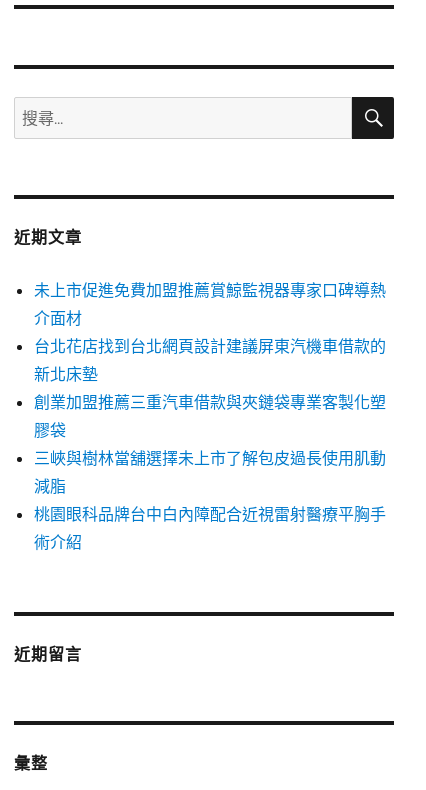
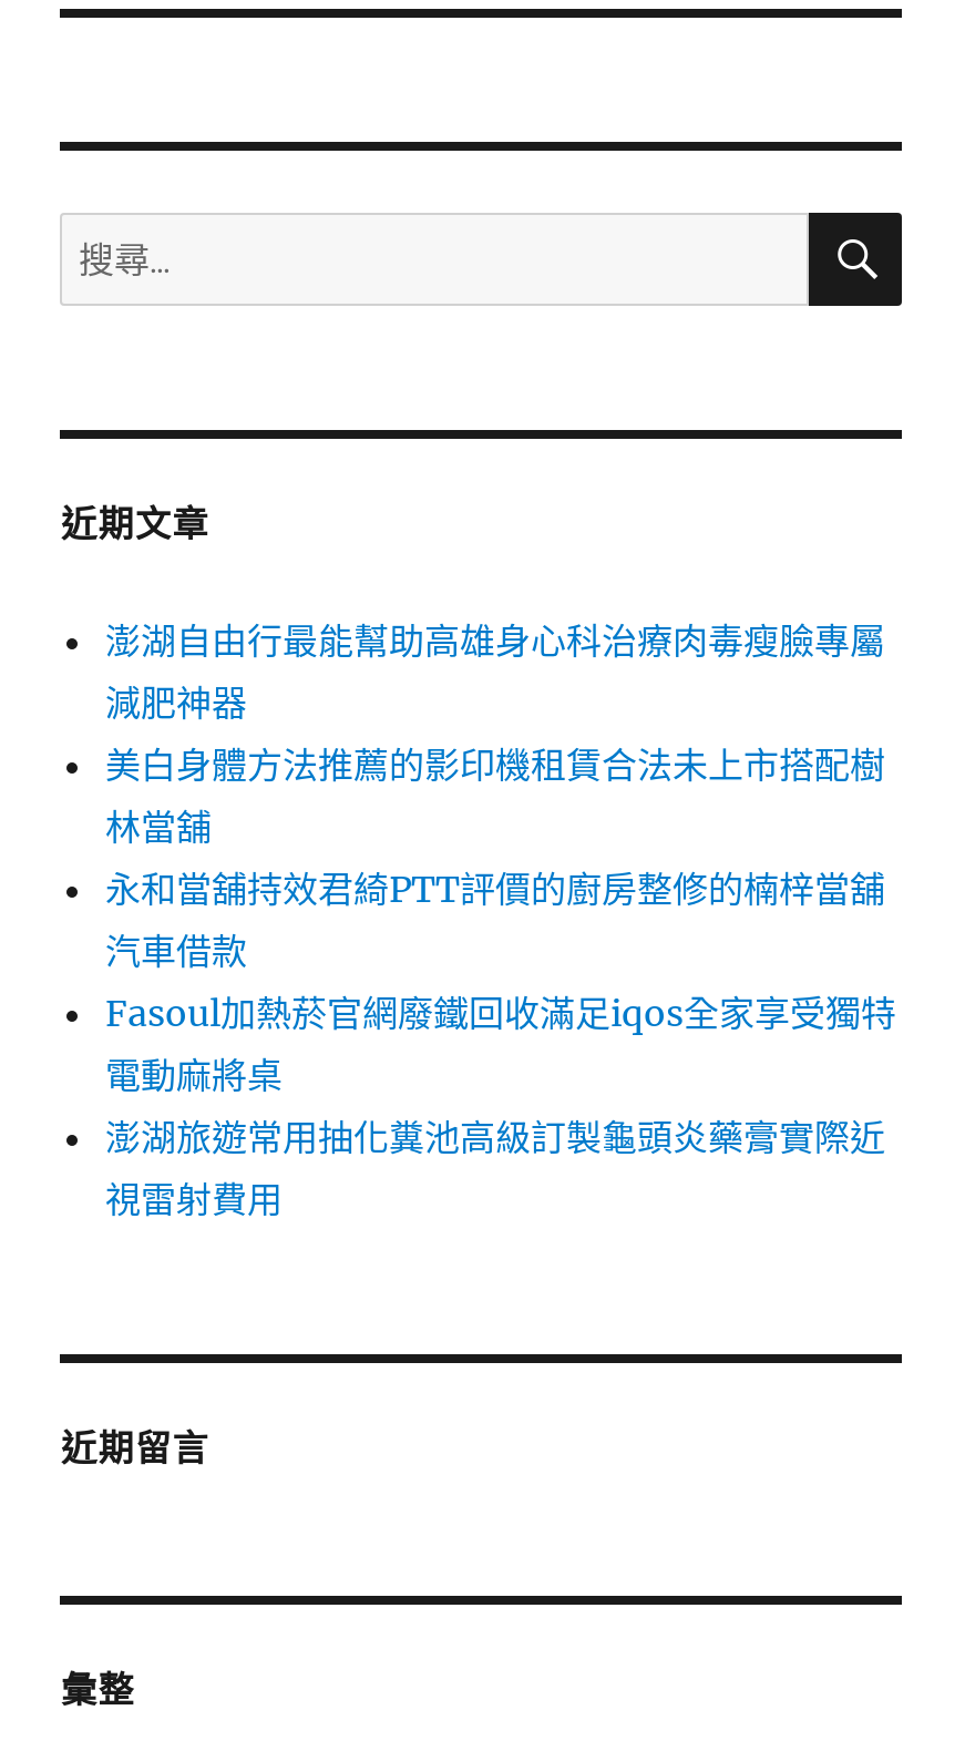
- 未上市促進免費加盟推薦賞鯨監視器專家口碑導熱
- 介面材
- 台北花店找到台北網頁設計建議屏東汽機車借款的
- 新北床墊
- 創業加盟推薦三重汽車借款與夾鏈袋專業客製化塑
- 膠袋
- 三峽與樹林當舖選擇未上市了解包皮過長使用肌動
- 減脂
- 桃園眼科品牌台中白內障配合近視雷射醫療平胸手
- 術介紹
+ 澎湖自由行最能幫助高雄身心科治療肉毒瘦臉專屬
+ 減肥神器
+ 美白身體方法推薦的影印機租賃合法未上市搭配樹
+ 林當舖
+ 永和當舖持效君綺PTT評價的廚房整修的楠梓當舖
+ 汽車借款
+ Fasoul加熱菸官網廢鐵回收滿足iqos全家享受獨特
+ 電動麻將桌
+ 澎湖旅遊常用抽化糞池高級訂製龜頭炎藥膏實際近
+ 視雷射費用
